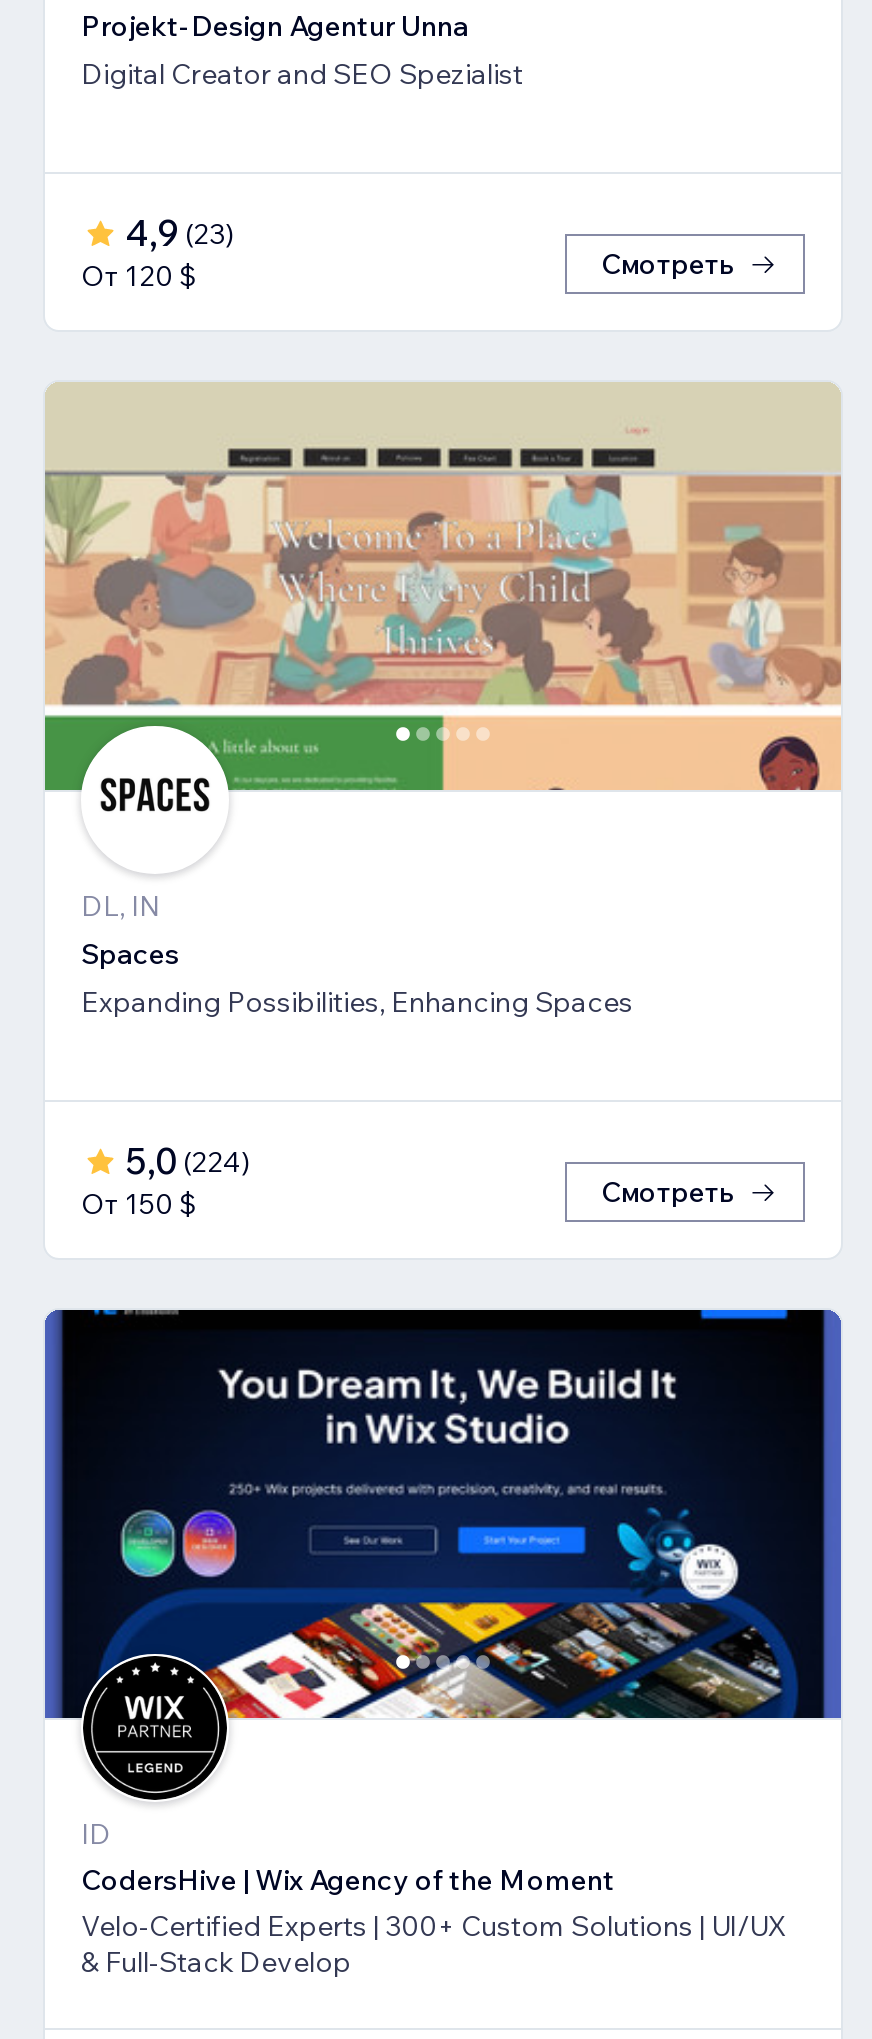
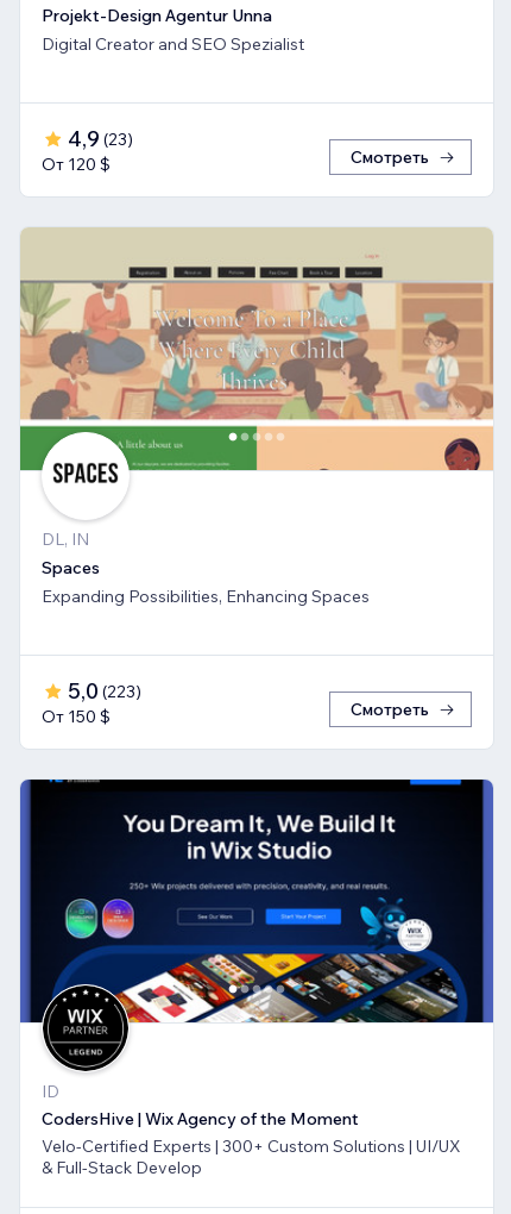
- 5,0 (224)
+ 5,0 (223)
